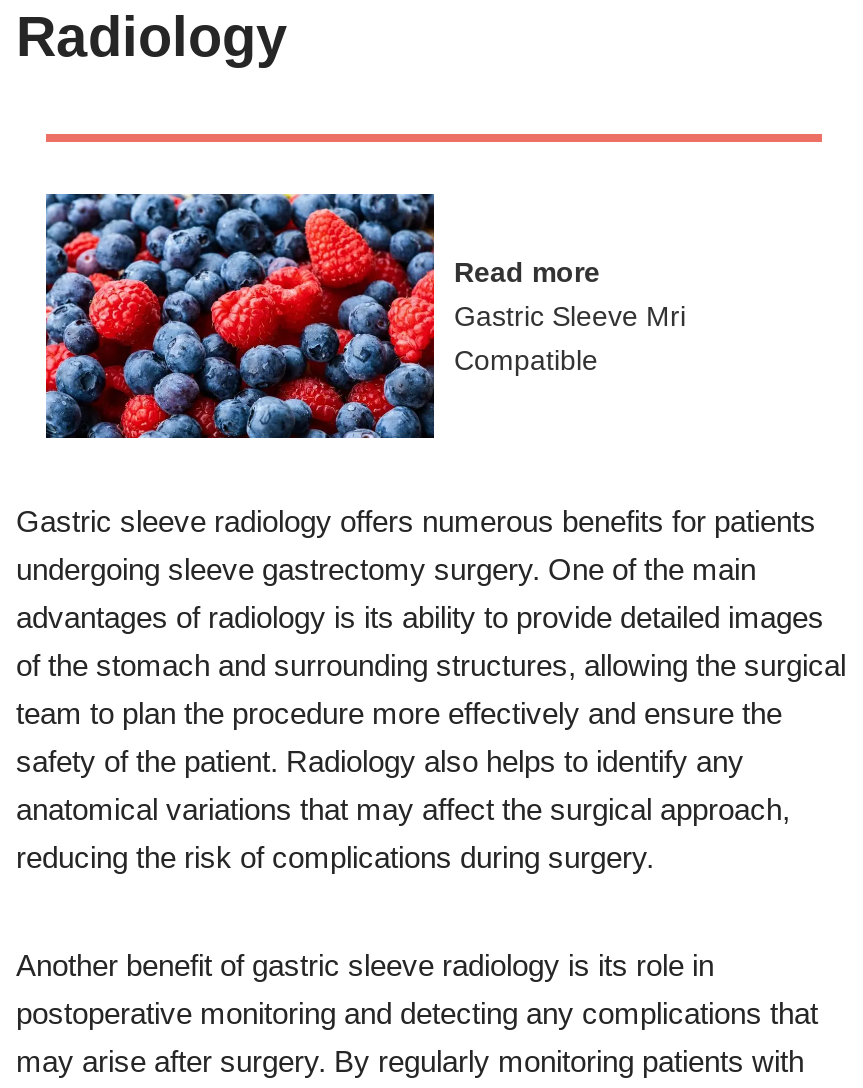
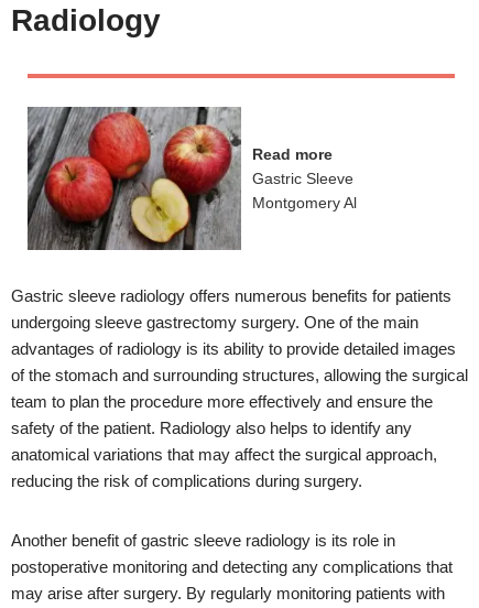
- [image]
- Gastric Sleeve Mri
- Compatible
+ [image]
+ Gastric Sleeve
+ Montgomery Al
